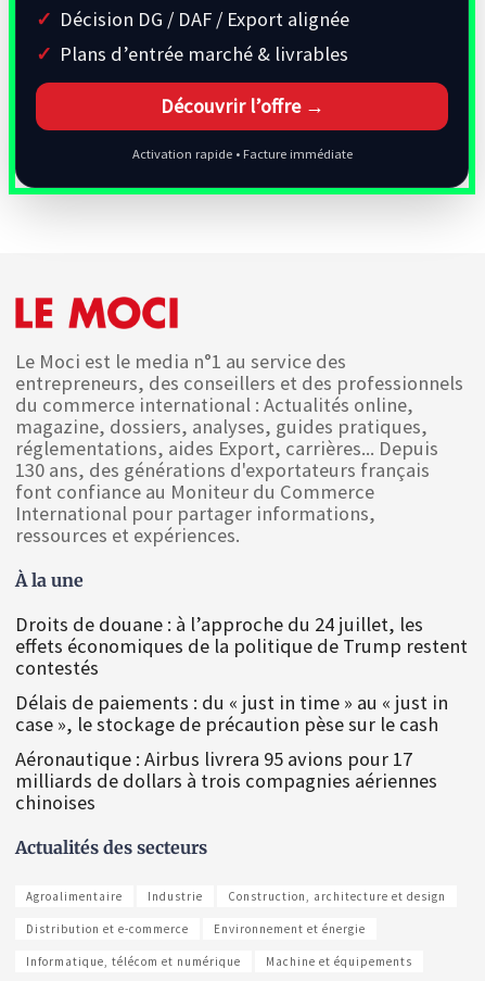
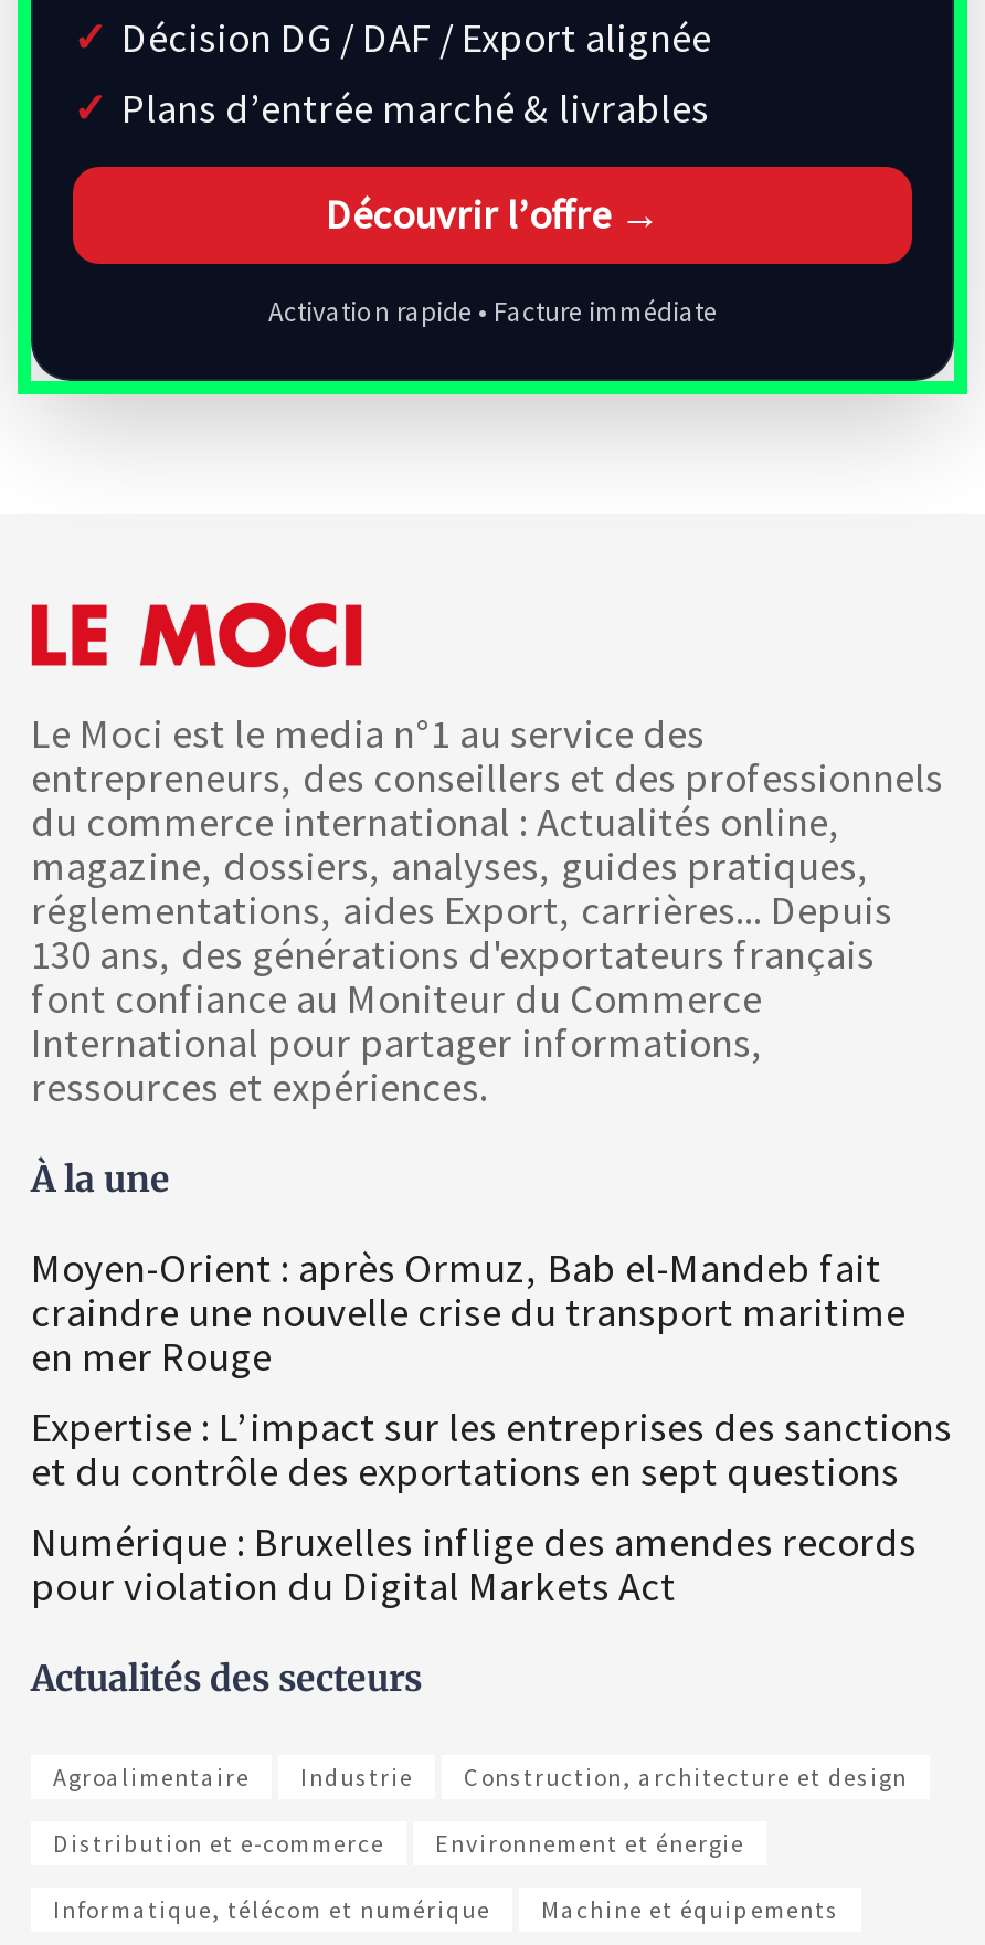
- Droits de douane : à l’approche du 24 juillet, les
- effets économiques de la politique de Trump restent
- contestés
- Délais de paiements : du « just in time » au « just in
- case », le stockage de précaution pèse sur le cash
- Aéronautique : Airbus livrera 95 avions pour 17
- milliards de dollars à trois compagnies aériennes
- chinoises
+ Moyen-Orient : après Ormuz, Bab el-Mandeb fait
+ craindre une nouvelle crise du transport maritime
+ en mer Rouge
+ Expertise : L’impact sur les entreprises des sanctions
+ et du contrôle des exportations en sept questions
+ Numérique : Bruxelles inflige des amendes records
+ pour violation du Digital Markets Act
